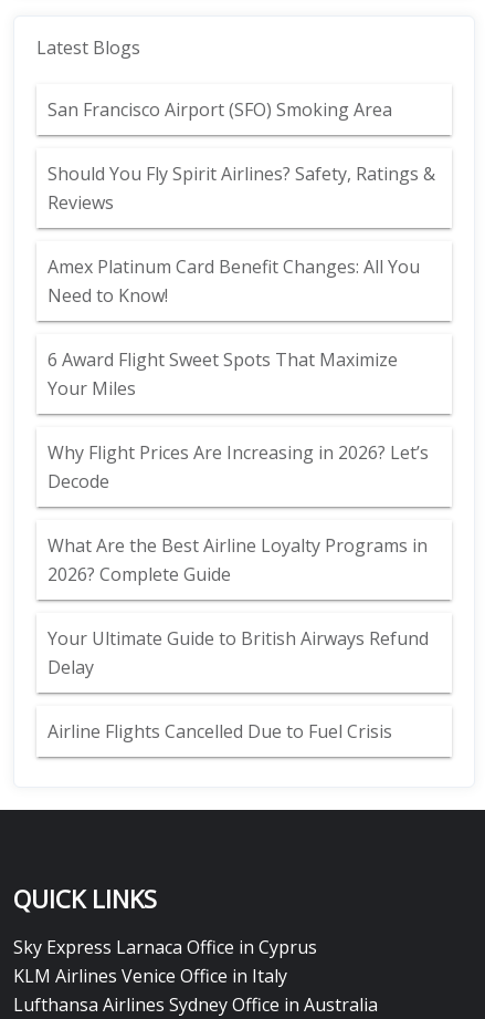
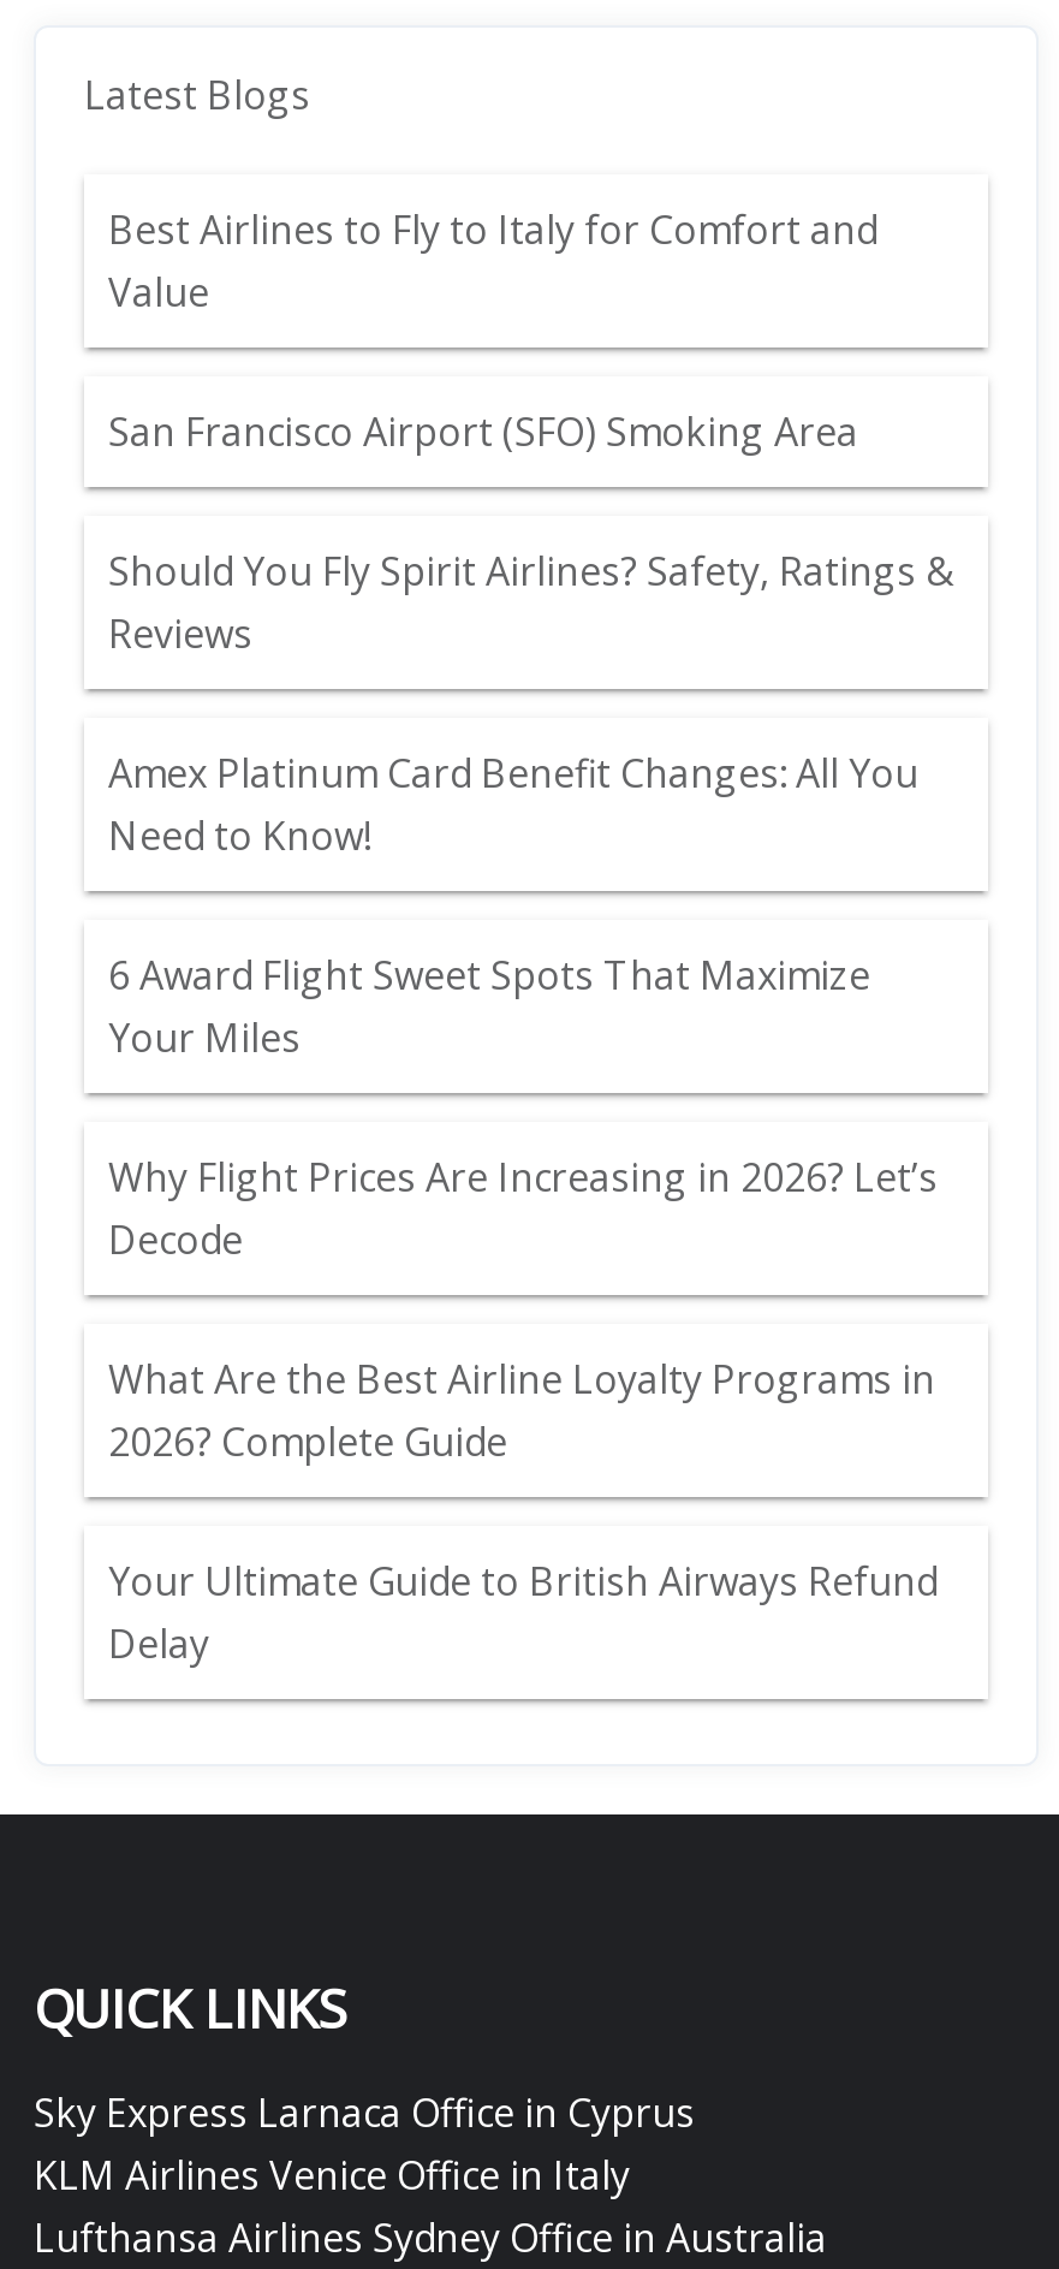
+ Best Airlines to Fly to Italy for Comfort and
+ Value

moved down: San Francisco Airport (SFO) Smoking Area | Should You Fly Spirit Airlines? Safety, Ratings & | Reviews | ... | Your Ultimate Guide to British Airways Refund | Delay

- Airline Flights Cancelled Due to Fuel Crisis
